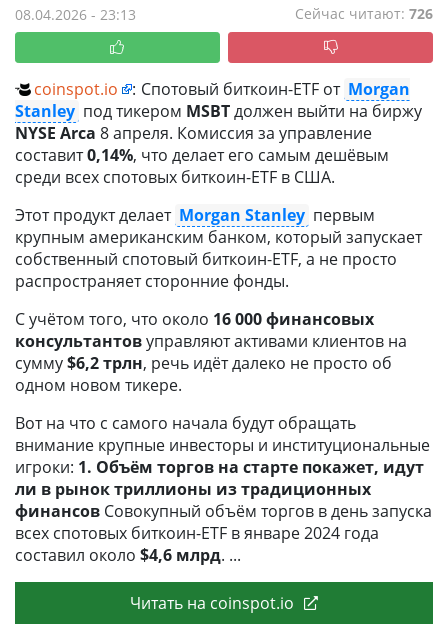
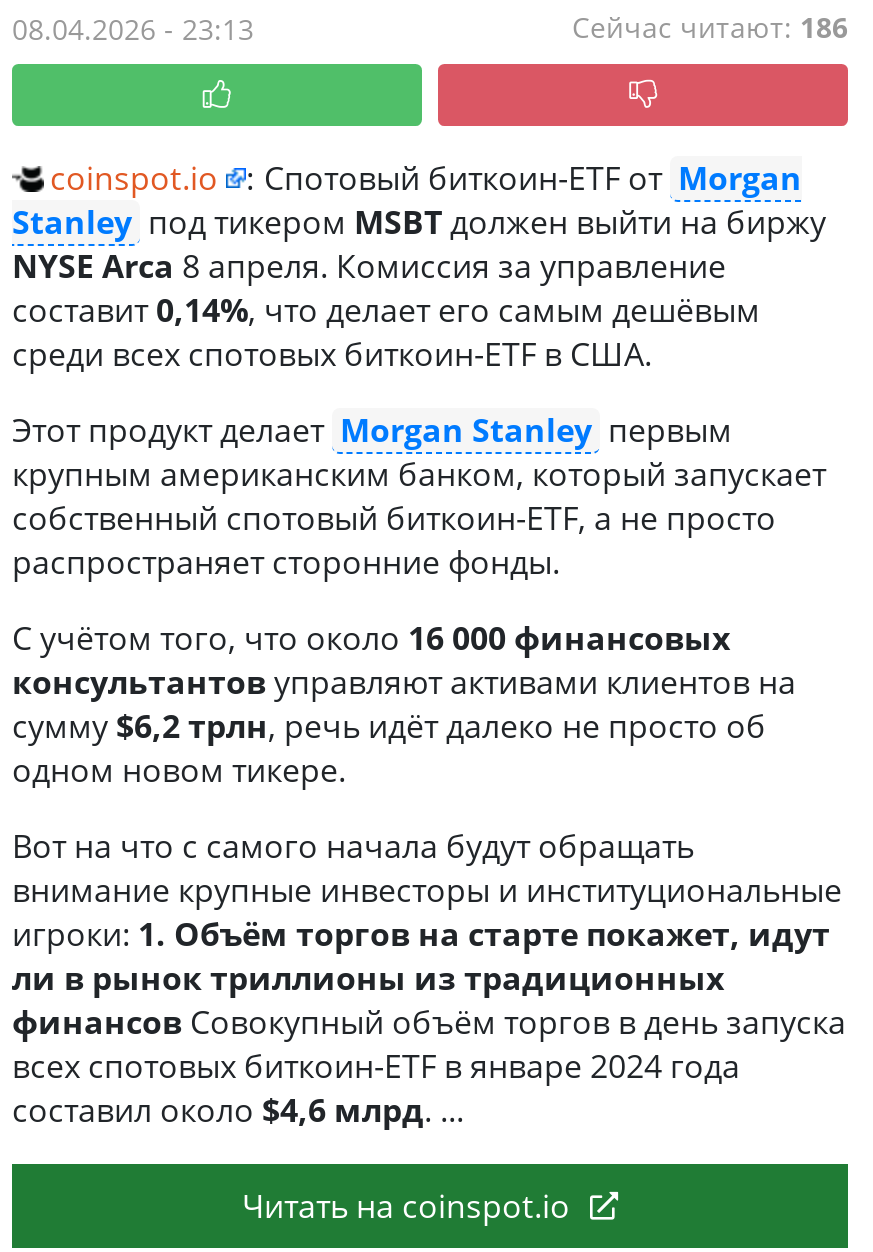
- Сейчас читают: 726
+ Сейчас читают: 186
